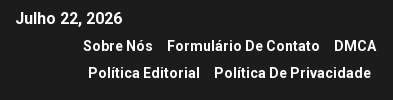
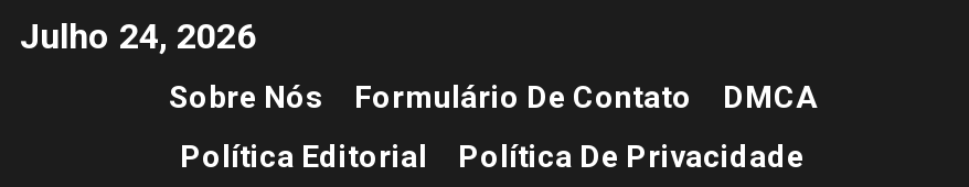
- Julho 22, 2026
+ Julho 24, 2026
